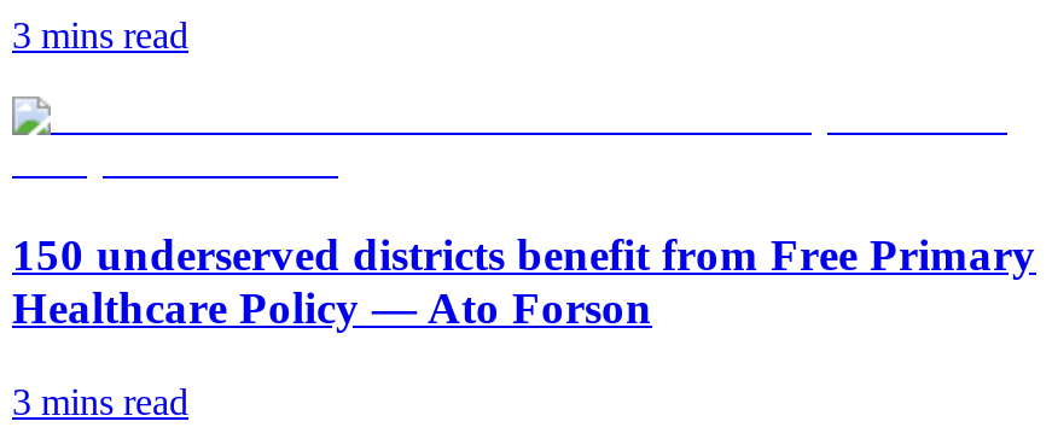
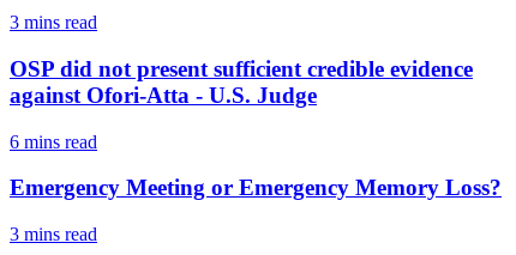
- 150 underserved districts benefit from Free Primary
- Healthcare Policy — Ato Forson
+ OSP did not present sufficient credible evidence
+ against Ofori-Atta - U.S. Judge
+ 6 mins read
+ Emergency Meeting or Emergency Memory Loss?
